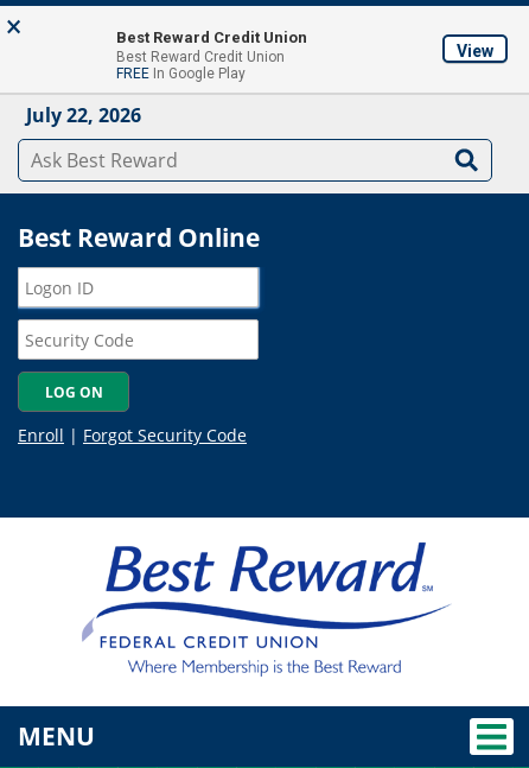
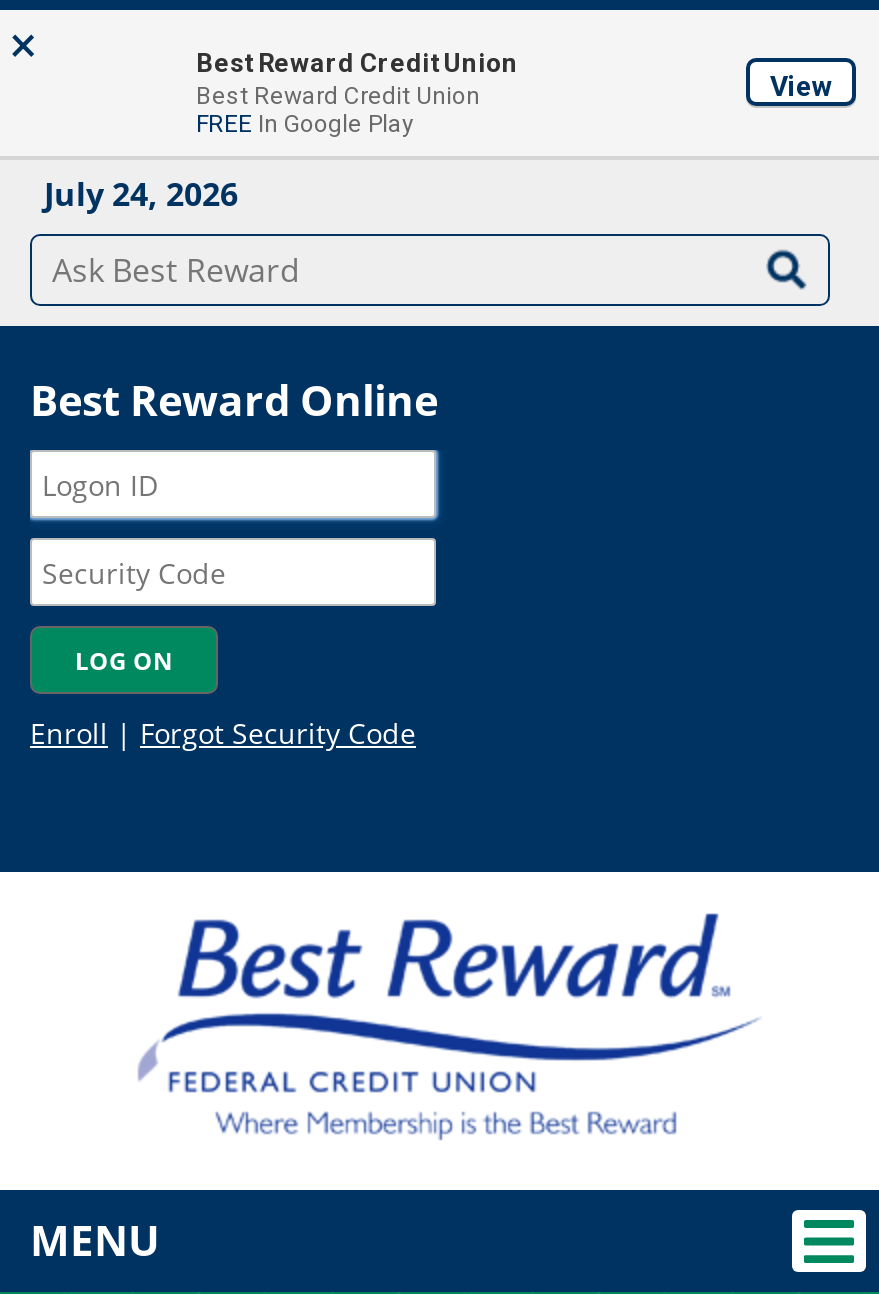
- July 22, 2026
+ July 24, 2026
